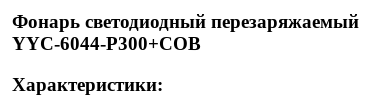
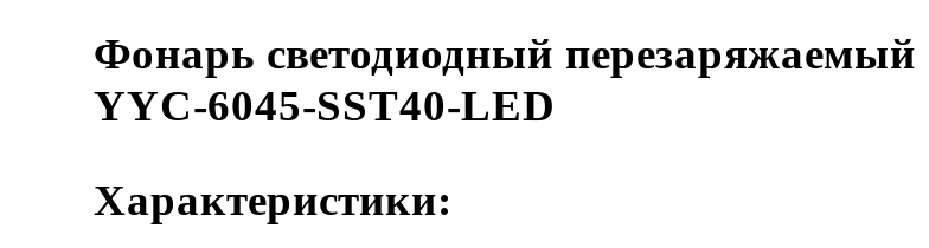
- YYC-6044-P300+COB
+ YYC-6045-SST40-LED
